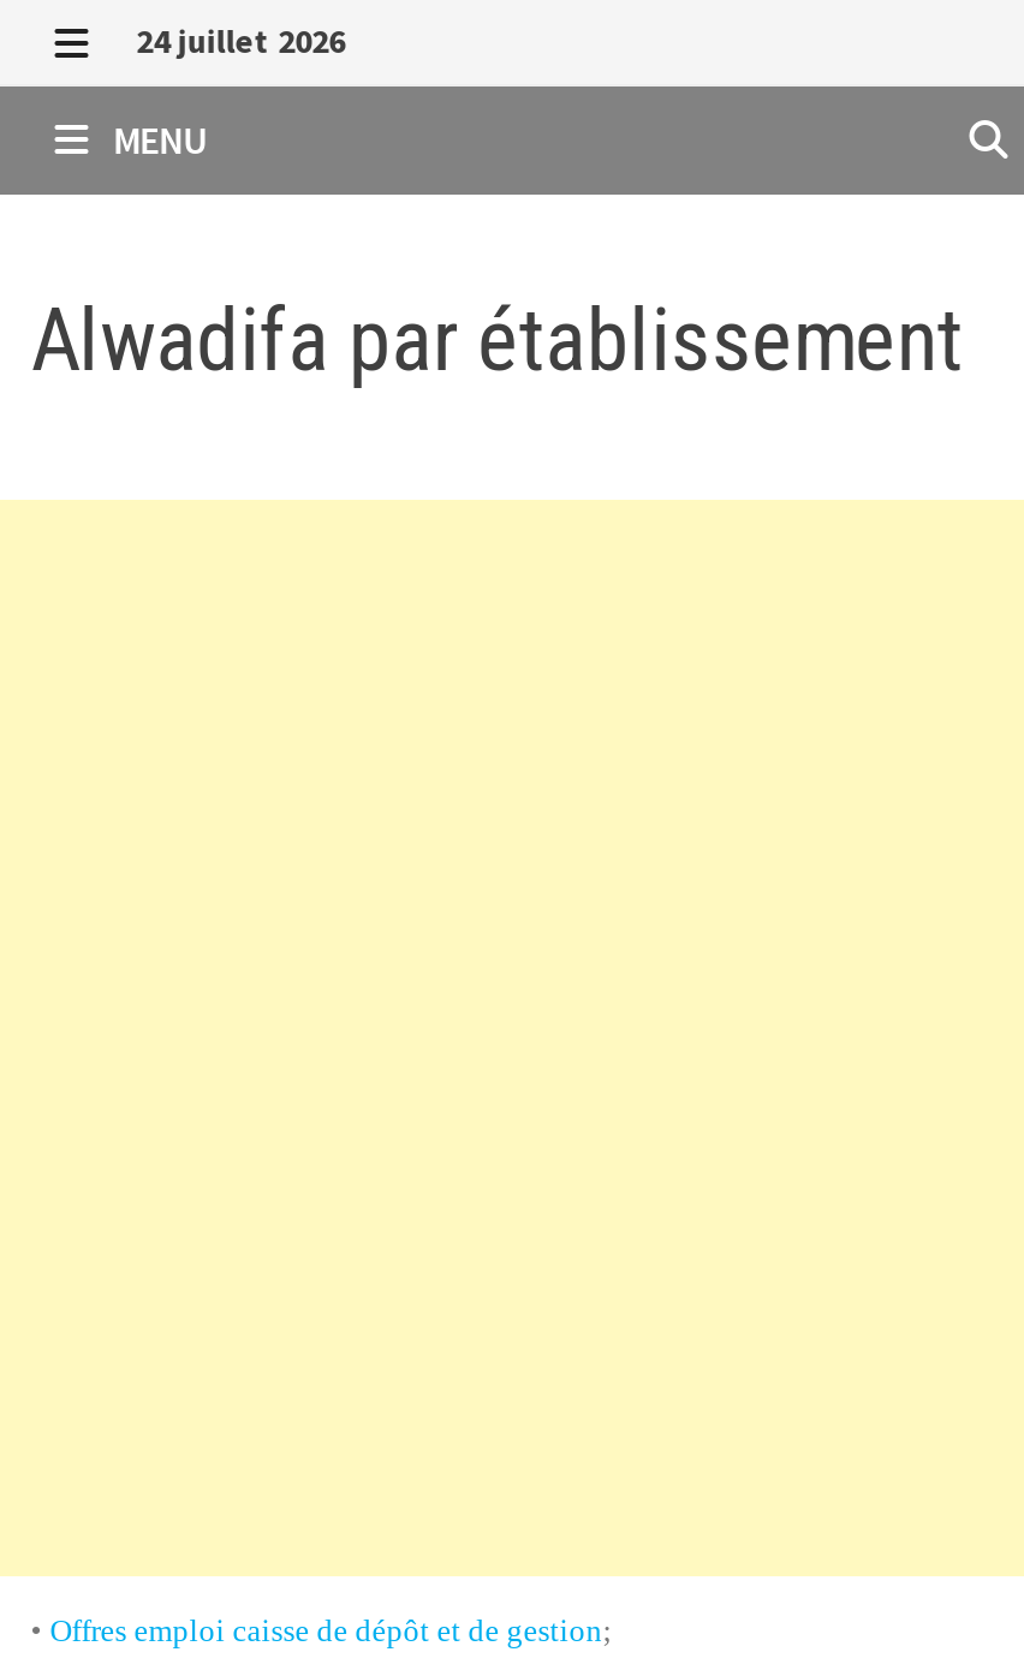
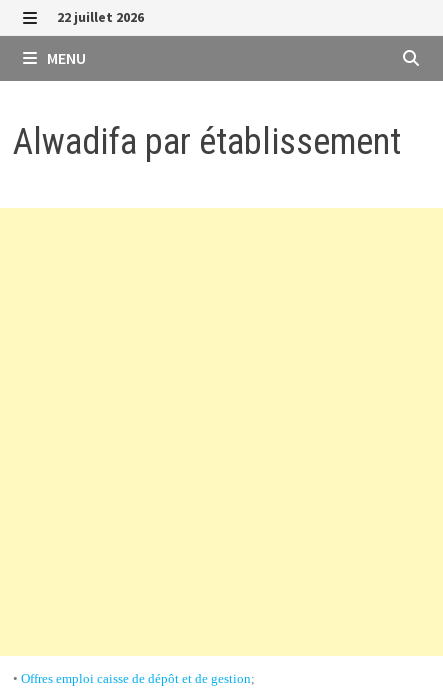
- 24 juillet 2026
+ 22 juillet 2026
